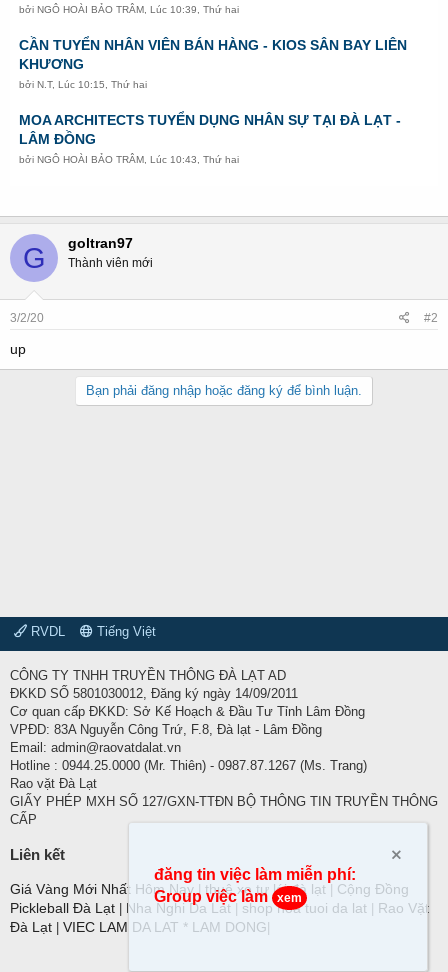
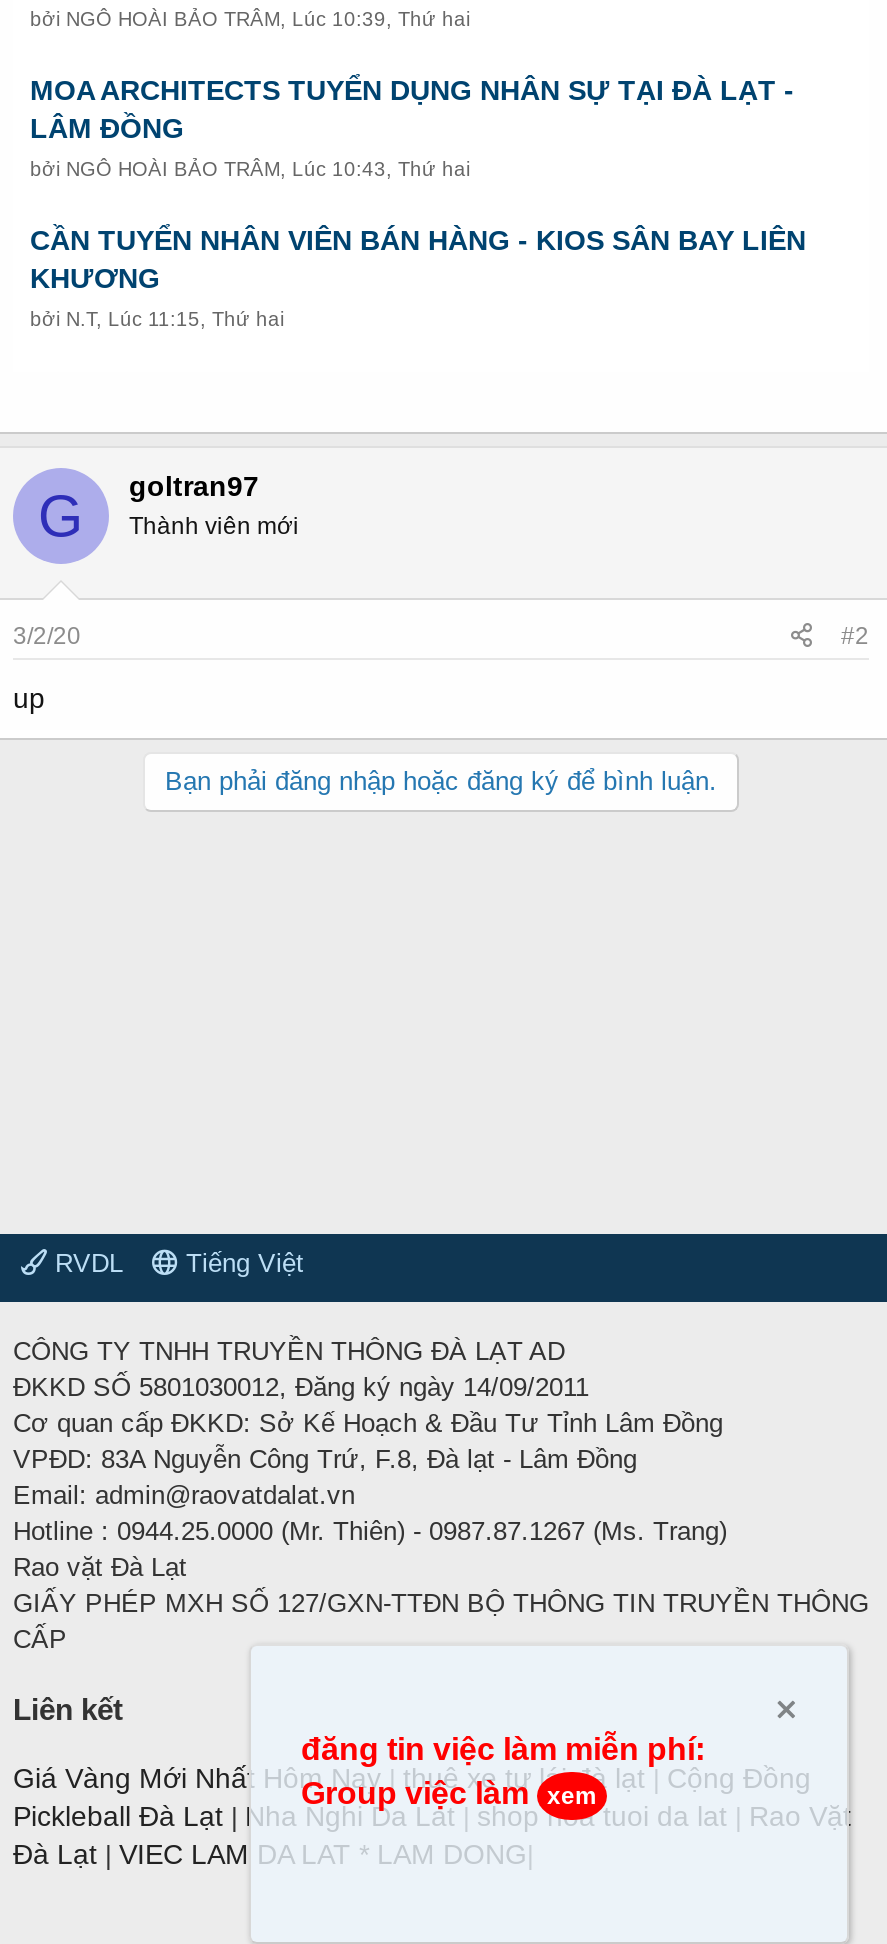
moved down: CẦN TUYỂN NHÂN VIÊN BÁN HÀNG - KIOS SÂN BAY LIÊN | KHƯƠNG

- bởi N.T, Lúc 10:15, Thứ hai

moved up: MOA ARCHITECTS TUYỂN DỤNG NHÂN SỰ TẠI ĐÀ LẠT - | LÂM ĐỒNG | bởi NGÔ HOÀI BẢO TRÂM, Lúc 10:43, Thứ hai

+ bởi N.T, Lúc 11:15, Thứ hai
